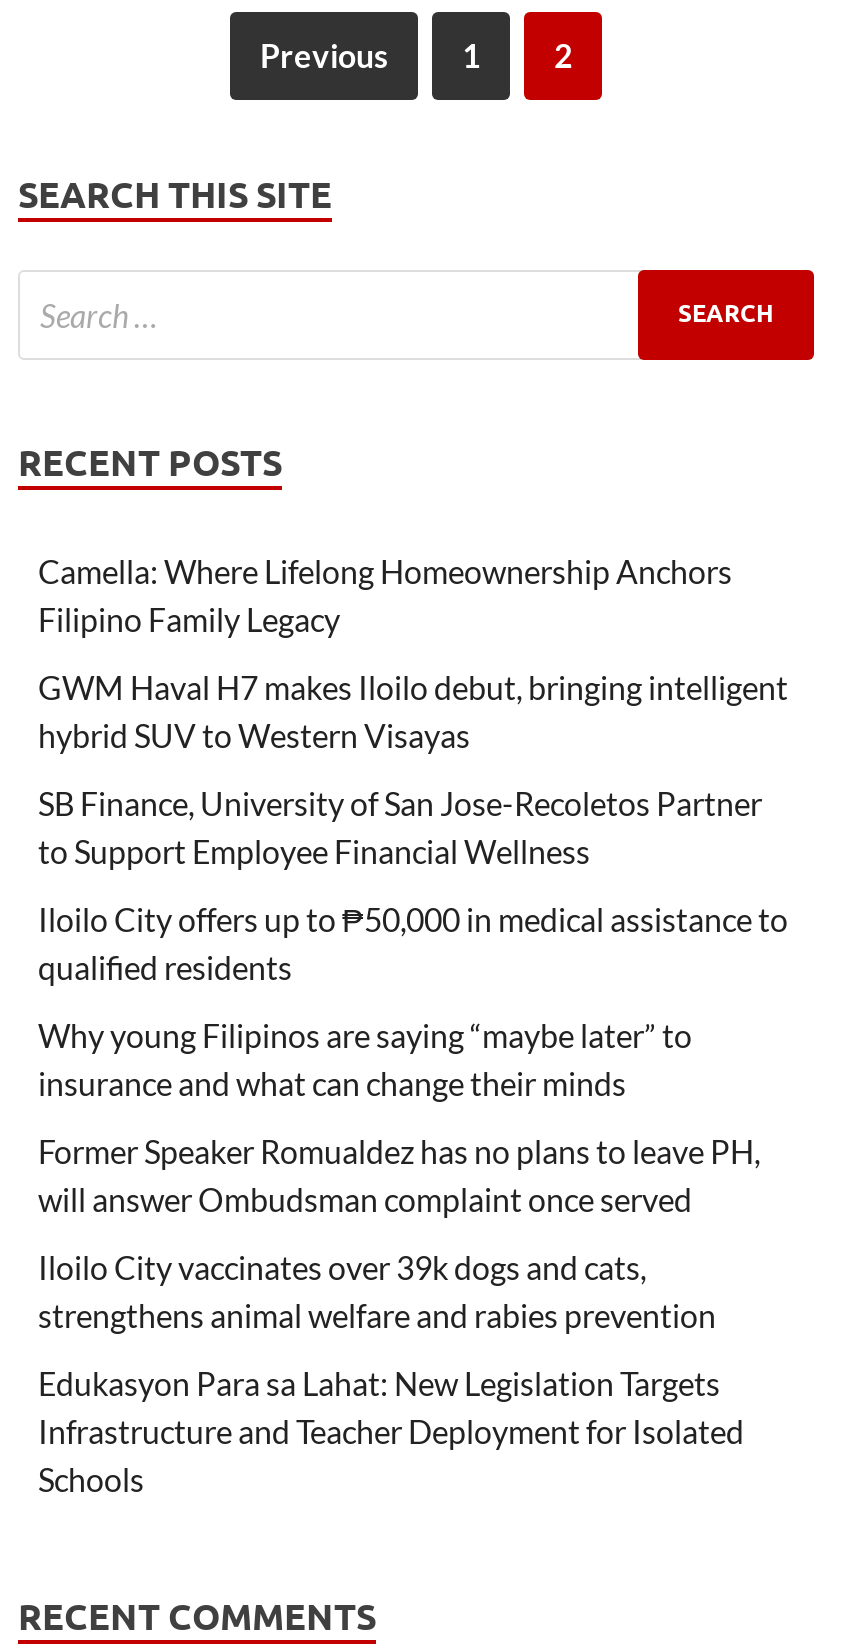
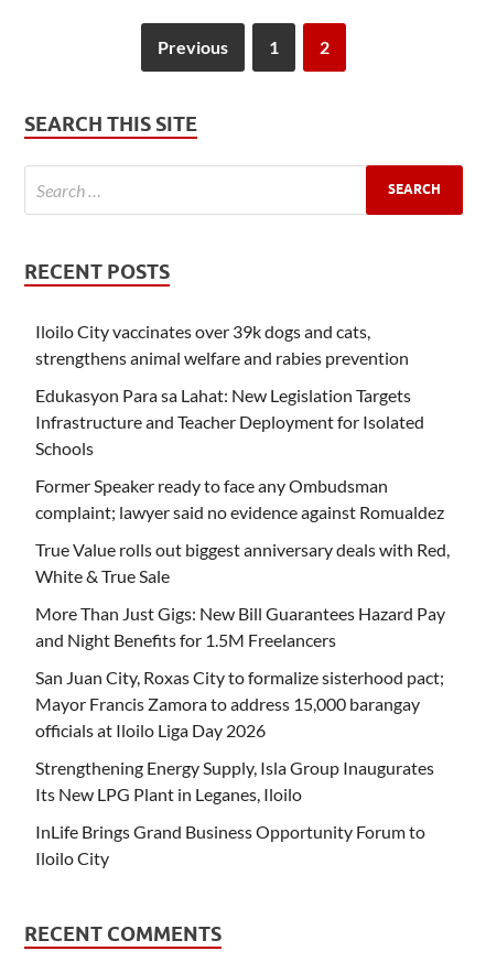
- Camella: Where Lifelong Homeownership Anchors
- Filipino Family Legacy
- GWM Haval H7 makes Iloilo debut, bringing intelligent
- hybrid SUV to Western Visayas
- SB Finance, University of San Jose-Recoletos Partner
- to Support Employee Financial Wellness
- Iloilo City offers up to ₱50,000 in medical assistance to
- qualified residents
- Why young Filipinos are saying “maybe later” to
- insurance and what can change their minds
- Former Speaker Romualdez has no plans to leave PH,
- will answer Ombudsman complaint once served

moved up: Iloilo City vaccinates over 39k dogs and cats, | strengthens animal welfare and rabies prevention | Edukasyon Para sa Lahat: New Legislation Targets | Infrastructure and Teacher Deployment for Isolated | Schools

+ Former Speaker ready to face any Ombudsman
+ complaint; lawyer said no evidence against Romualdez
+ True Value rolls out biggest anniversary deals with Red,
+ White & True Sale
+ More Than Just Gigs: New Bill Guarantees Hazard Pay
+ and Night Benefits for 1.5M Freelancers
+ San Juan City, Roxas City to formalize sisterhood pact;
+ Mayor Francis Zamora to address 15,000 barangay
+ officials at Iloilo Liga Day 2026
+ Strengthening Energy Supply, Isla Group Inaugurates
+ Its New LPG Plant in Leganes, Iloilo
+ InLife Brings Grand Business Opportunity Forum to
+ Iloilo City
